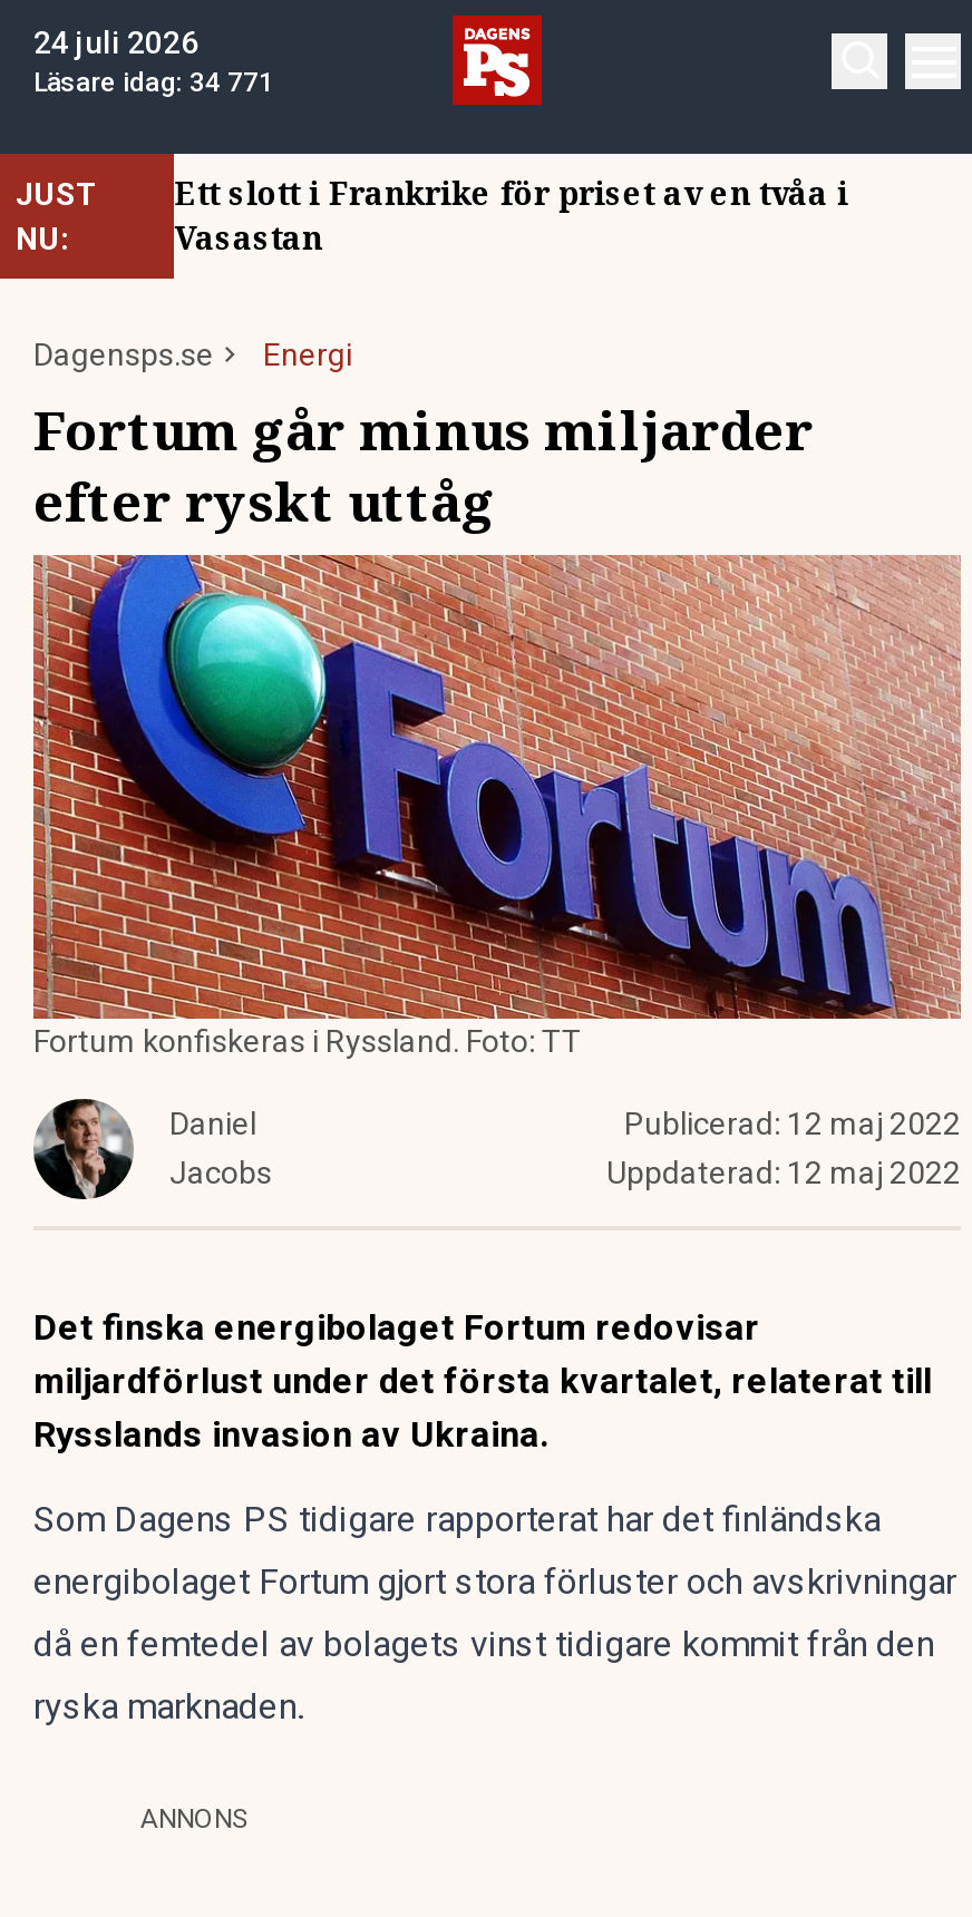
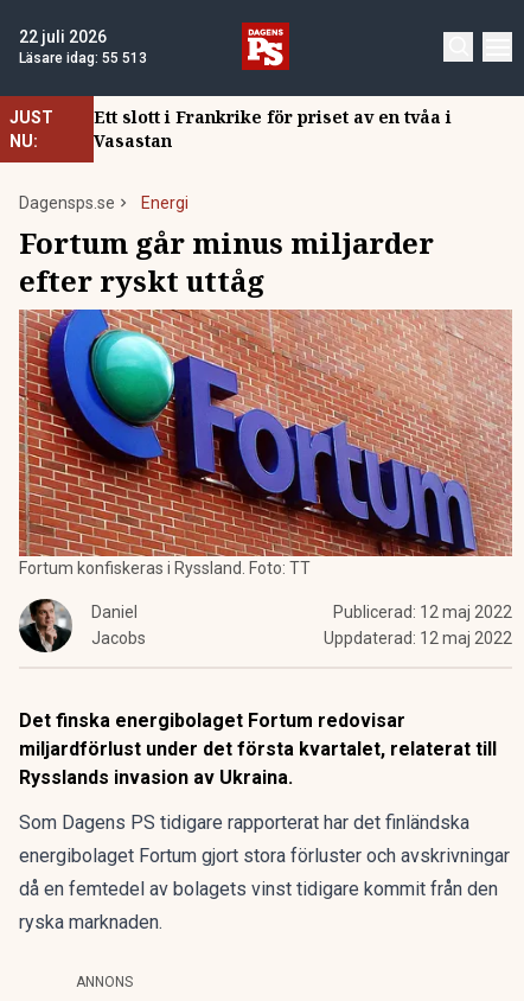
- 24 juli 2026
+ 22 juli 2026

- Läsare idag: 34 771
+ Läsare idag: 55 513
